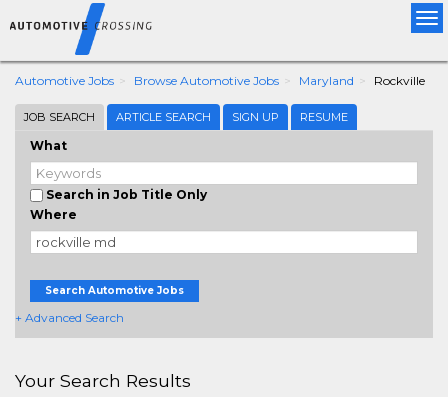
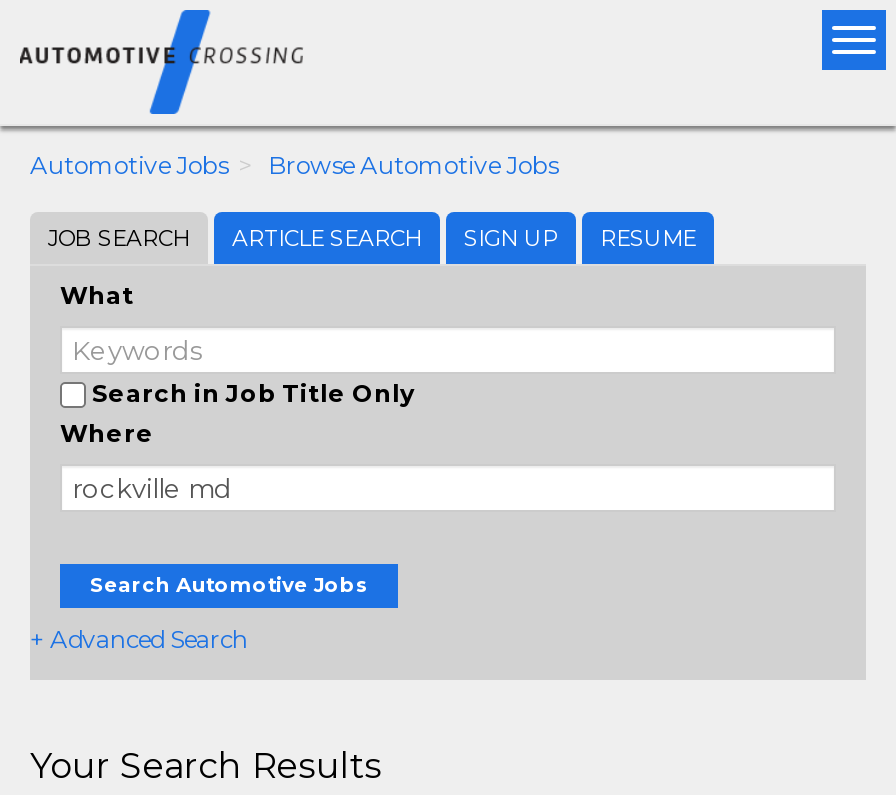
- Maryland
- Rockville
